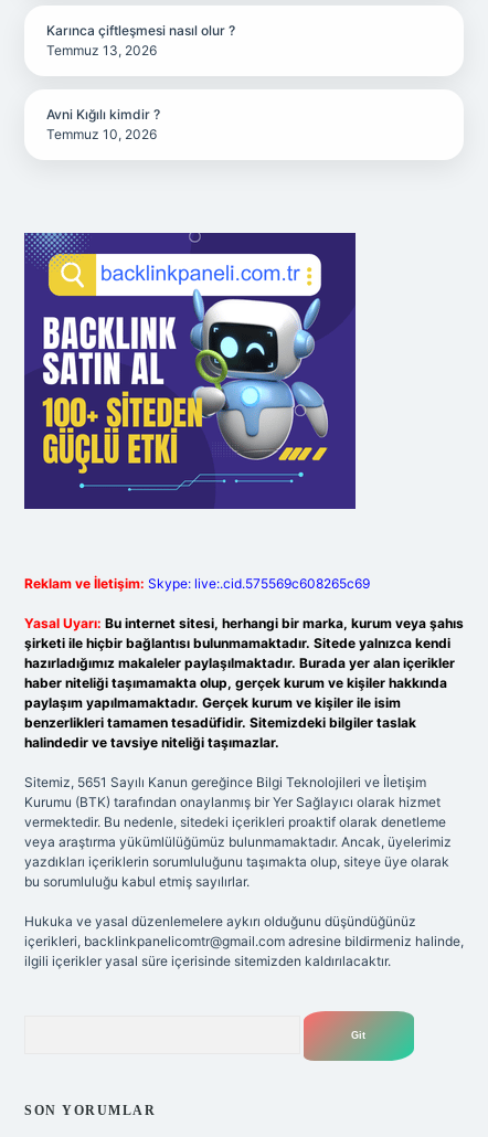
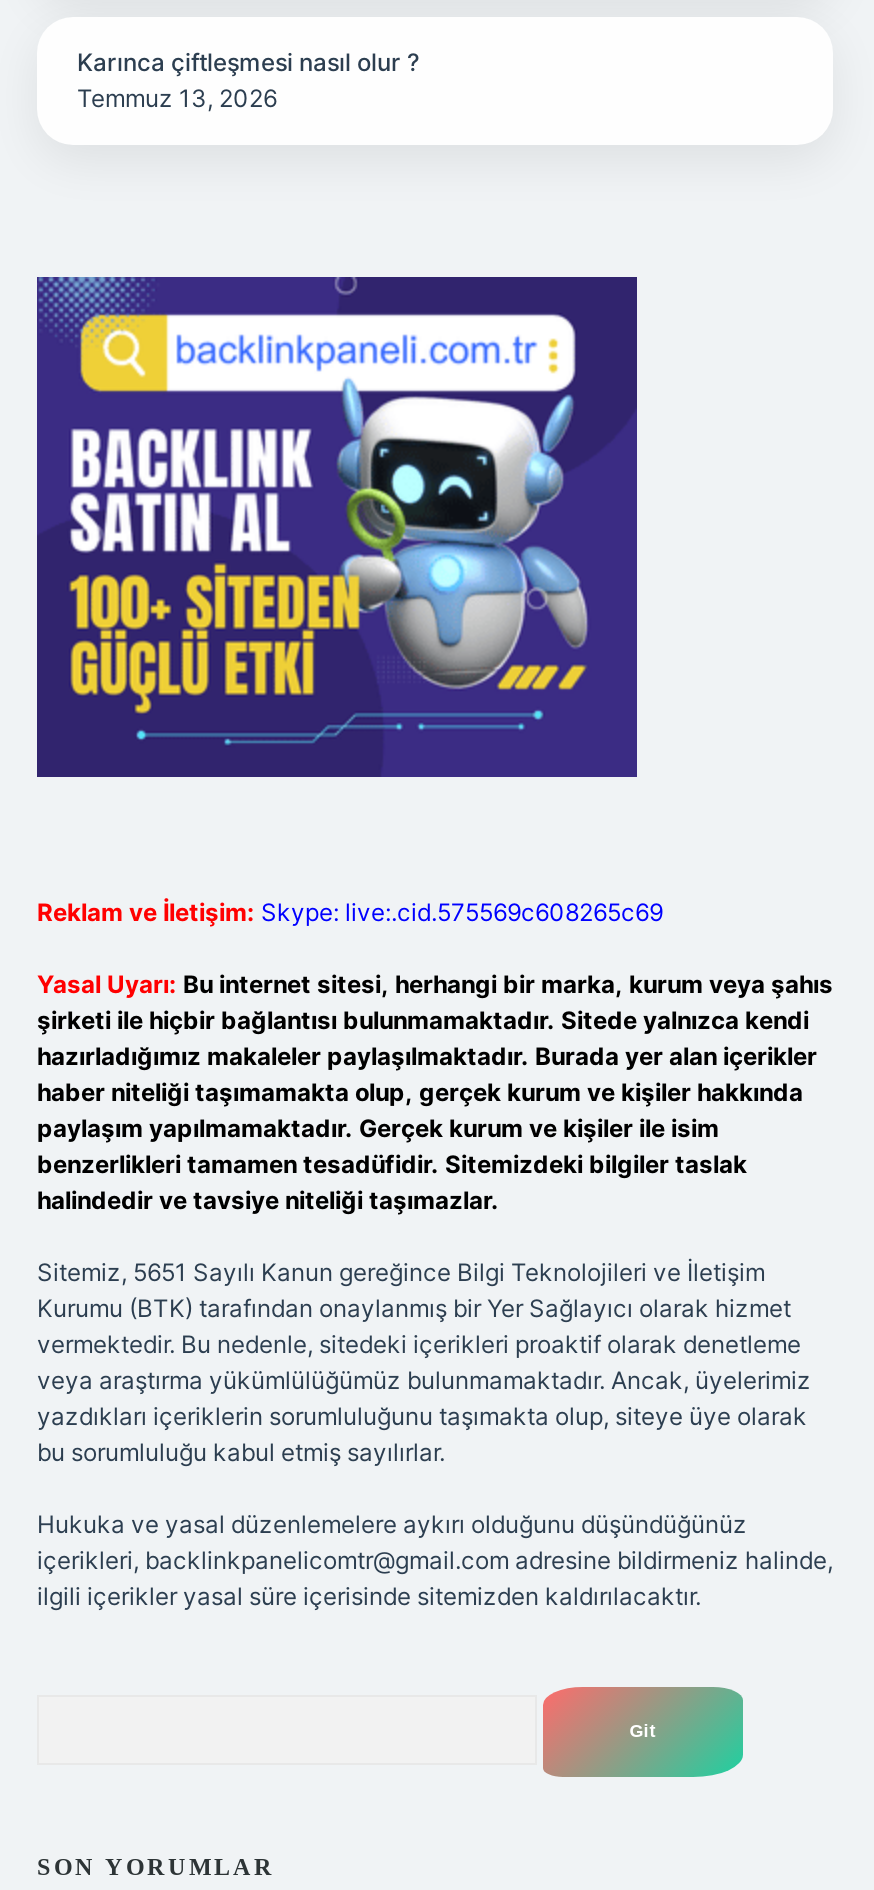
- Avni Kığılı kimdir ?
- Temmuz 10, 2026
